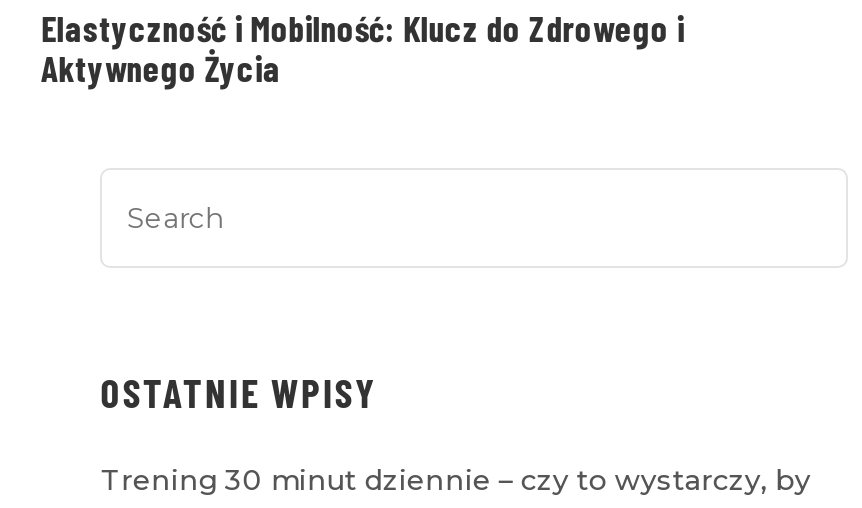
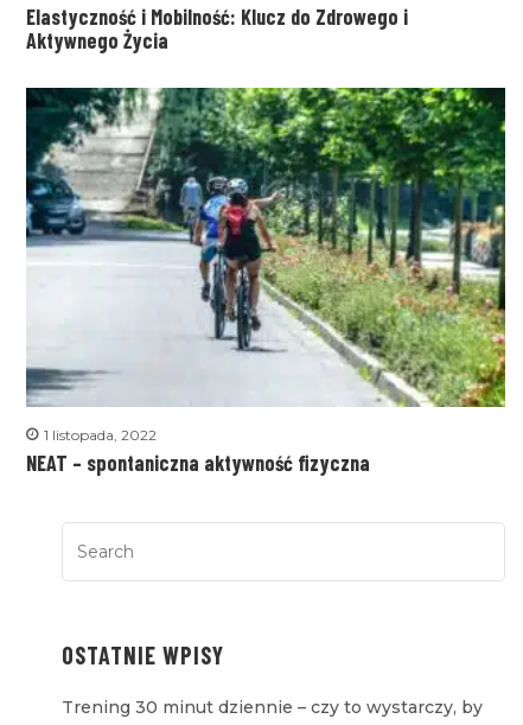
+ [image]
+ 1 listopada, 2022
+ NEAT – spontaniczna aktywność fizyczna
